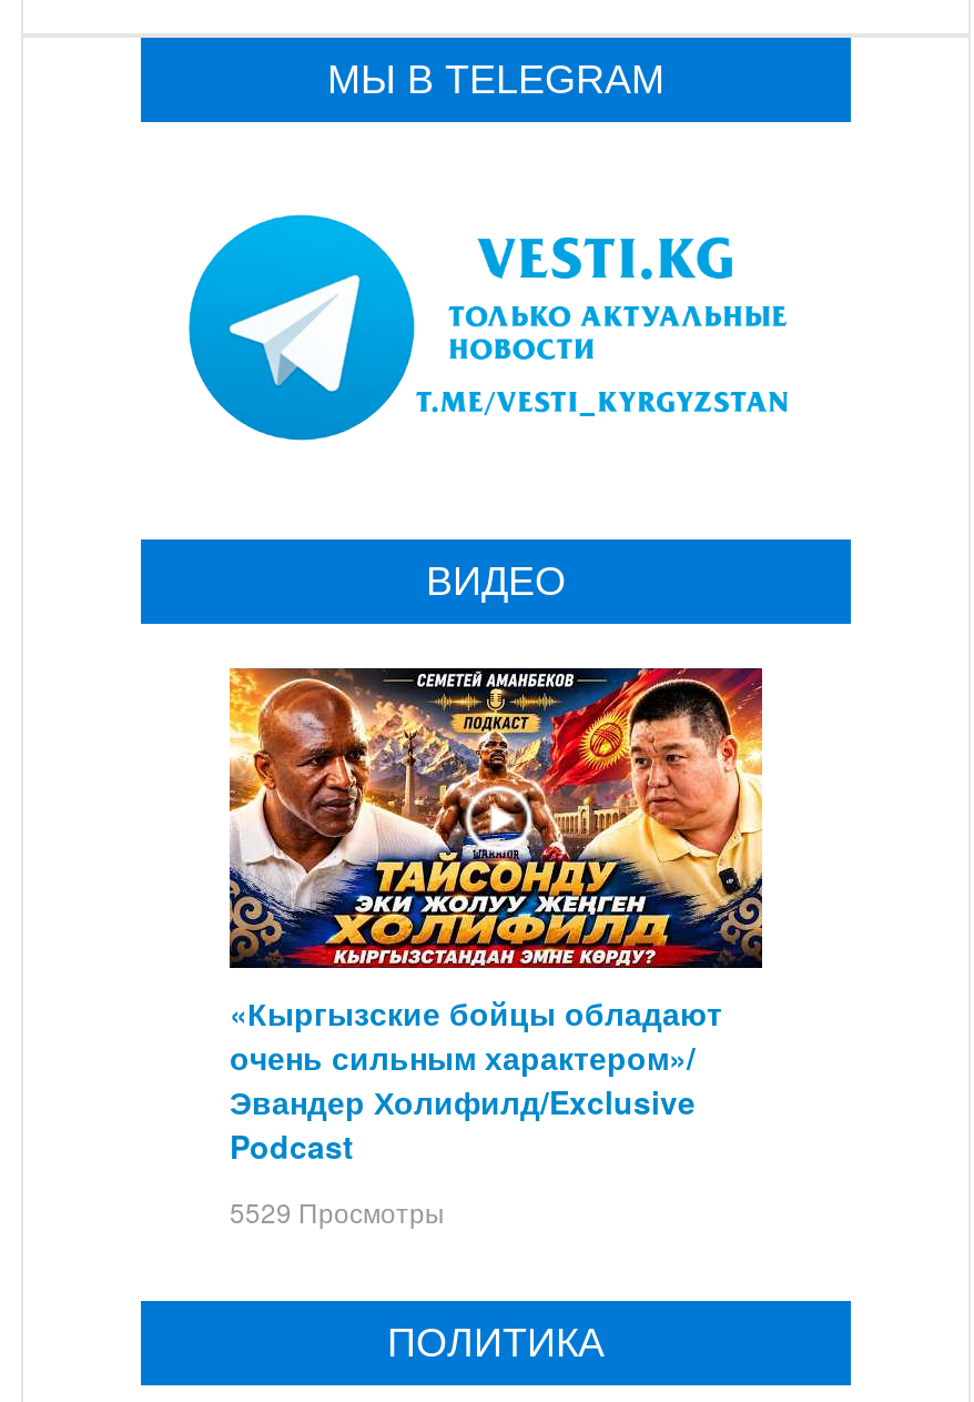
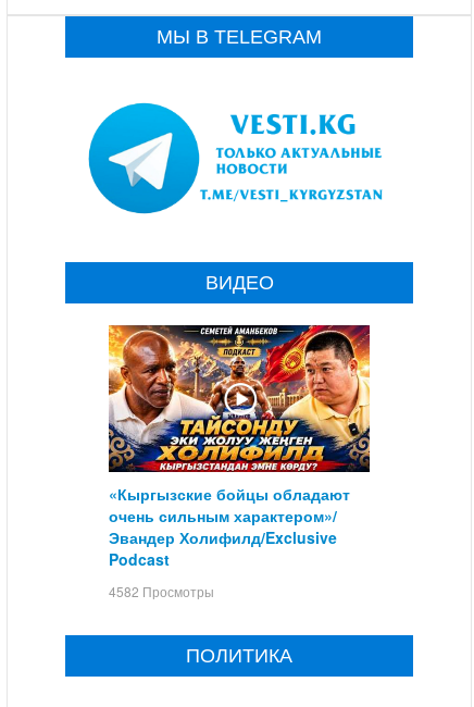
- 5529 Просмотры
+ 4582 Просмотры
